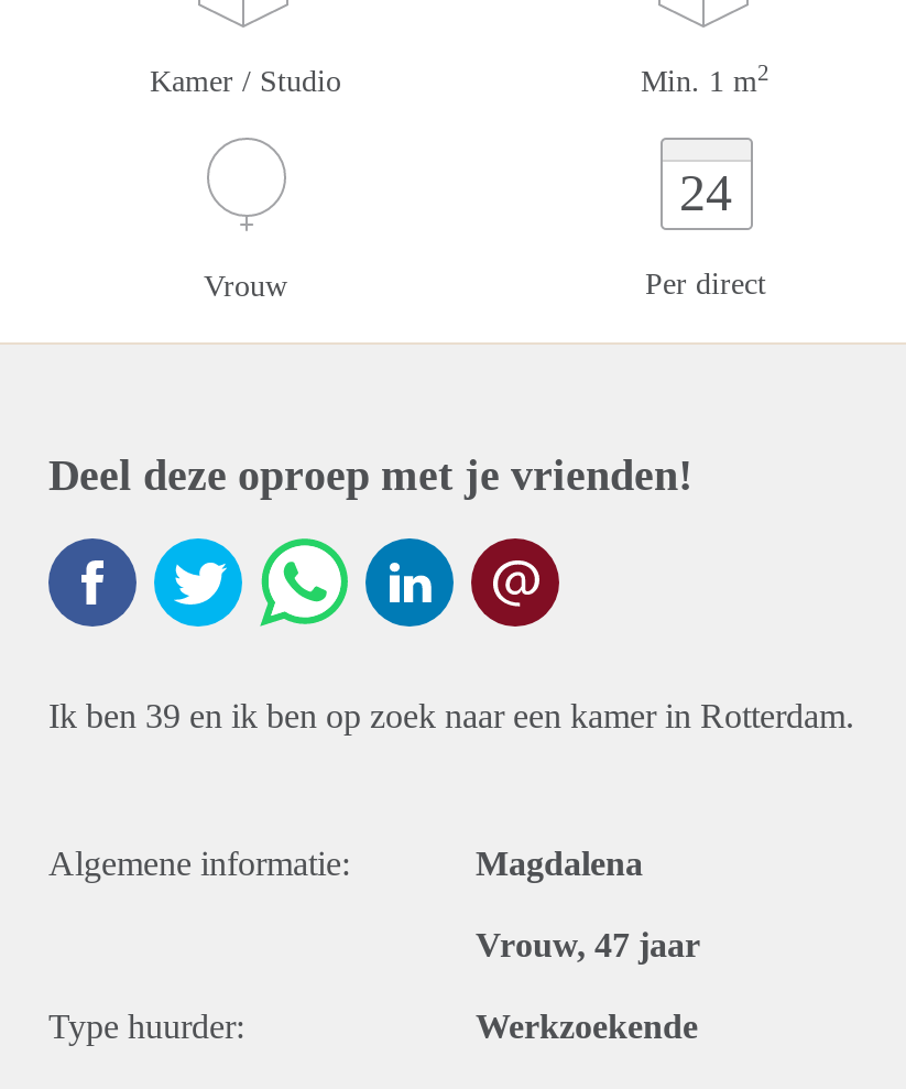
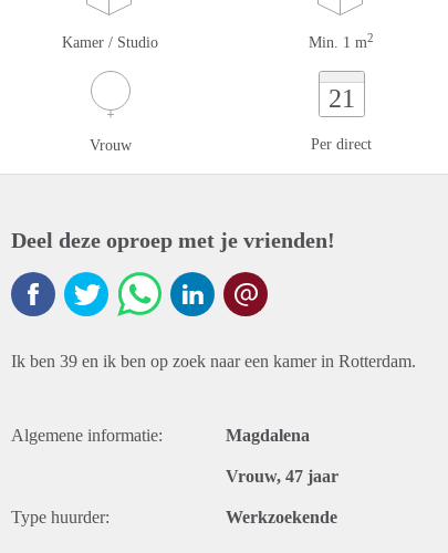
- 24
+ 21
